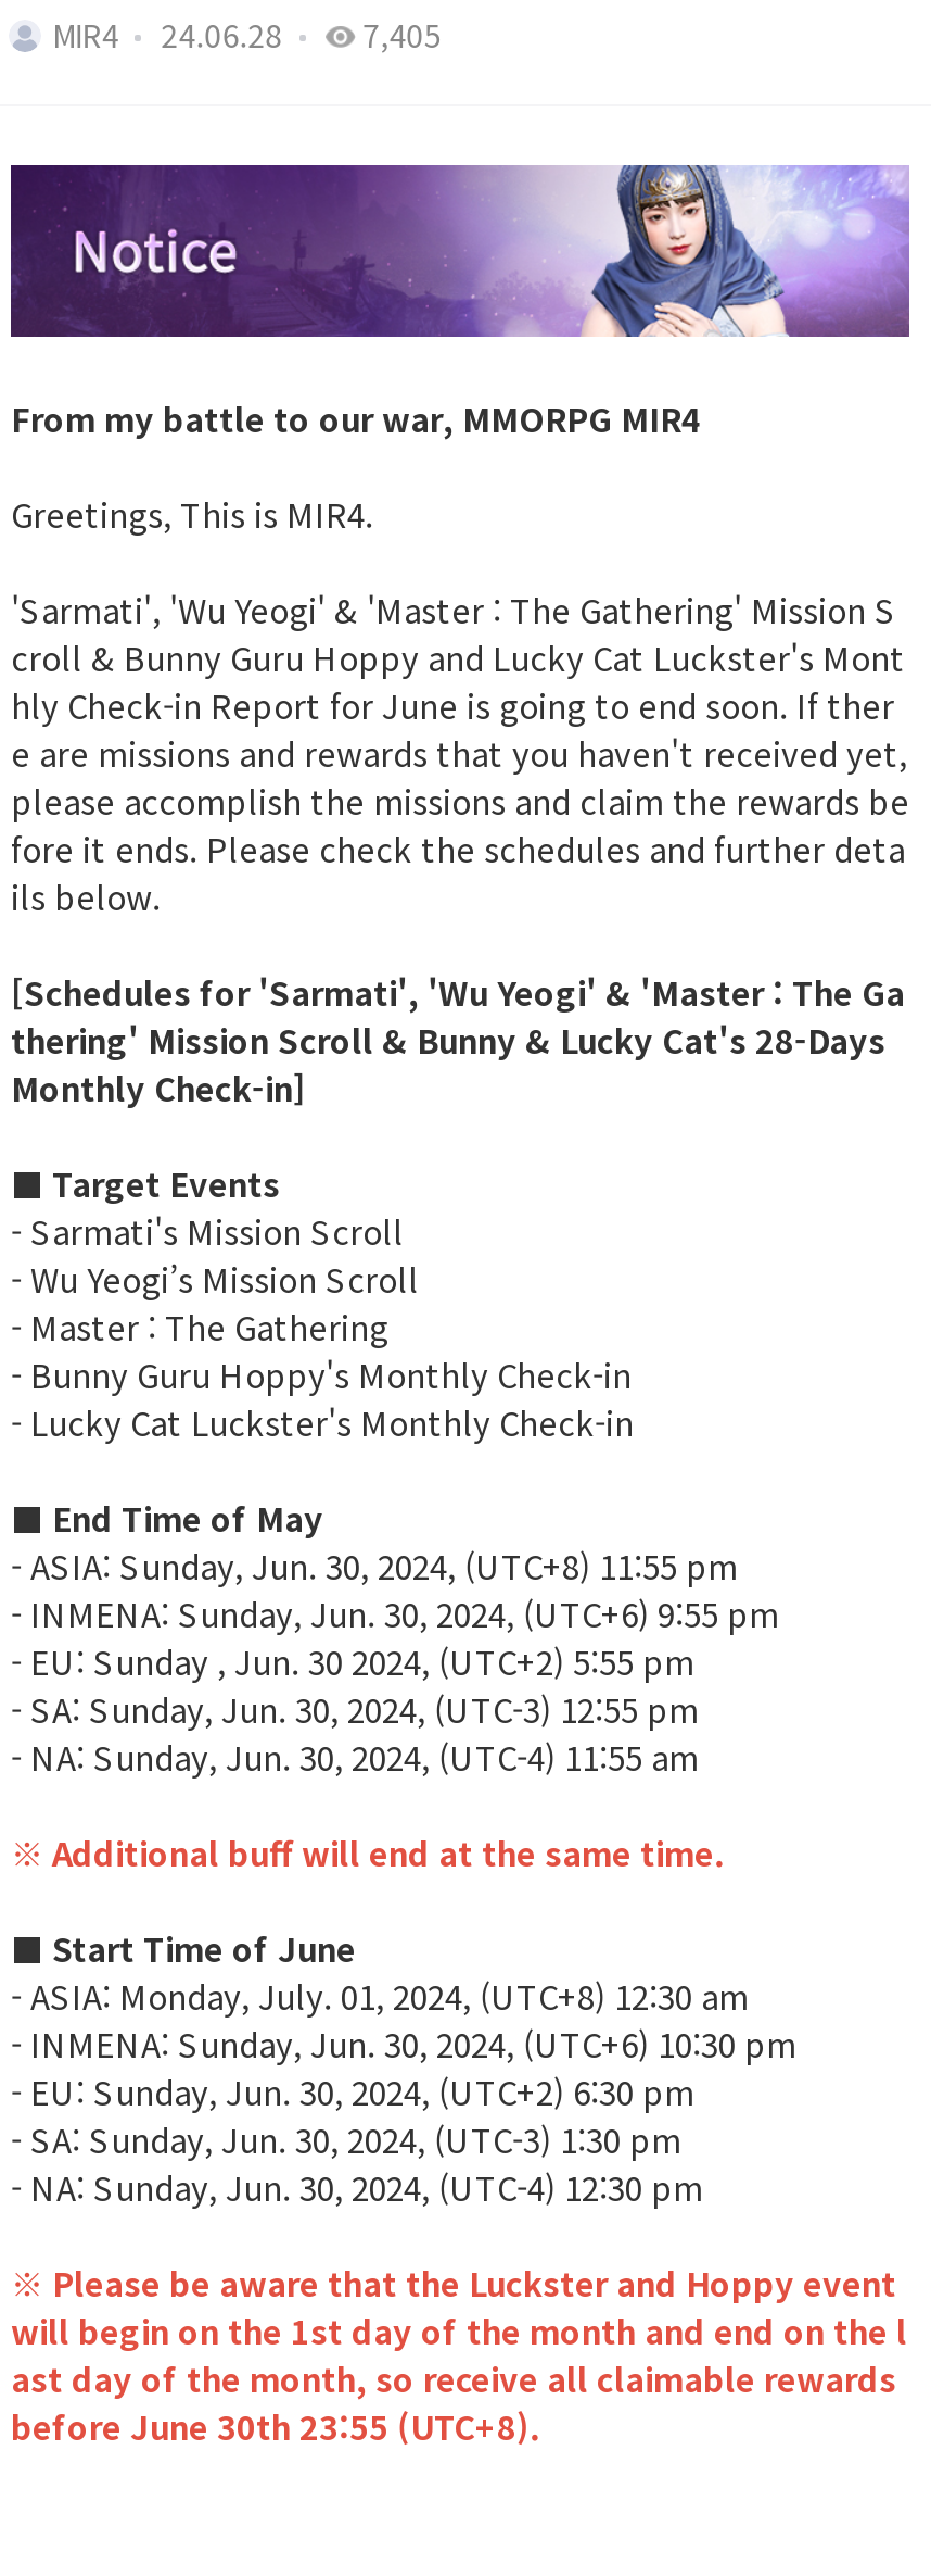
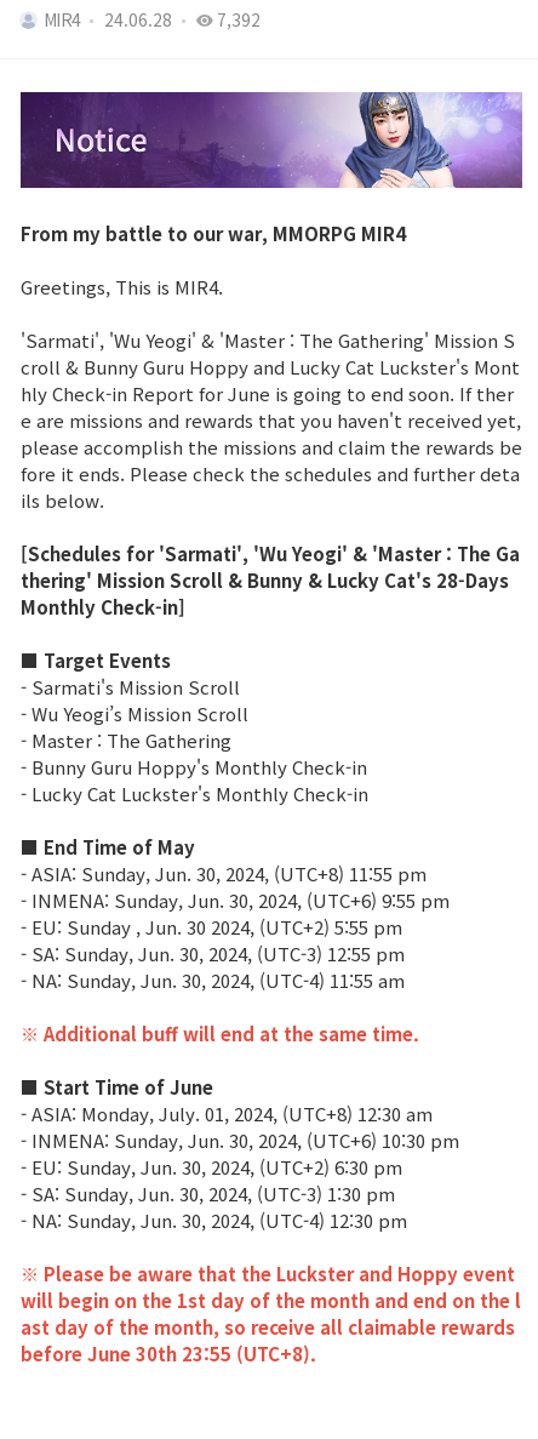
- MIR4 24.06.28 7,405
+ MIR4 24.06.28 7,392
